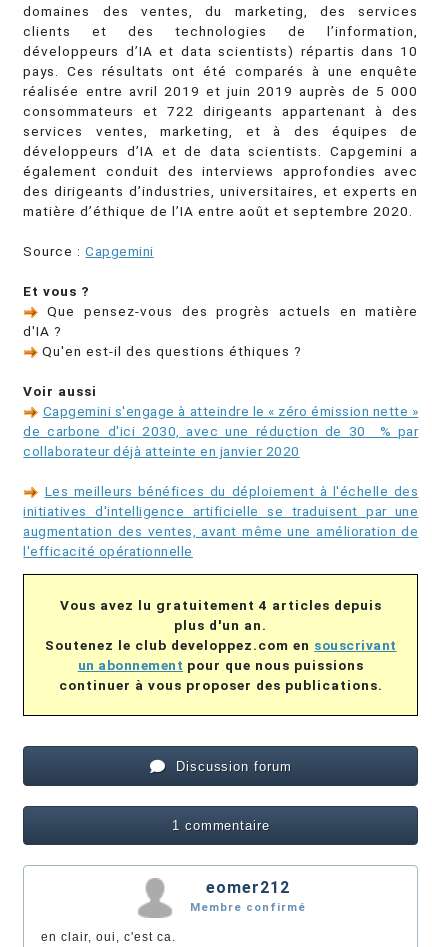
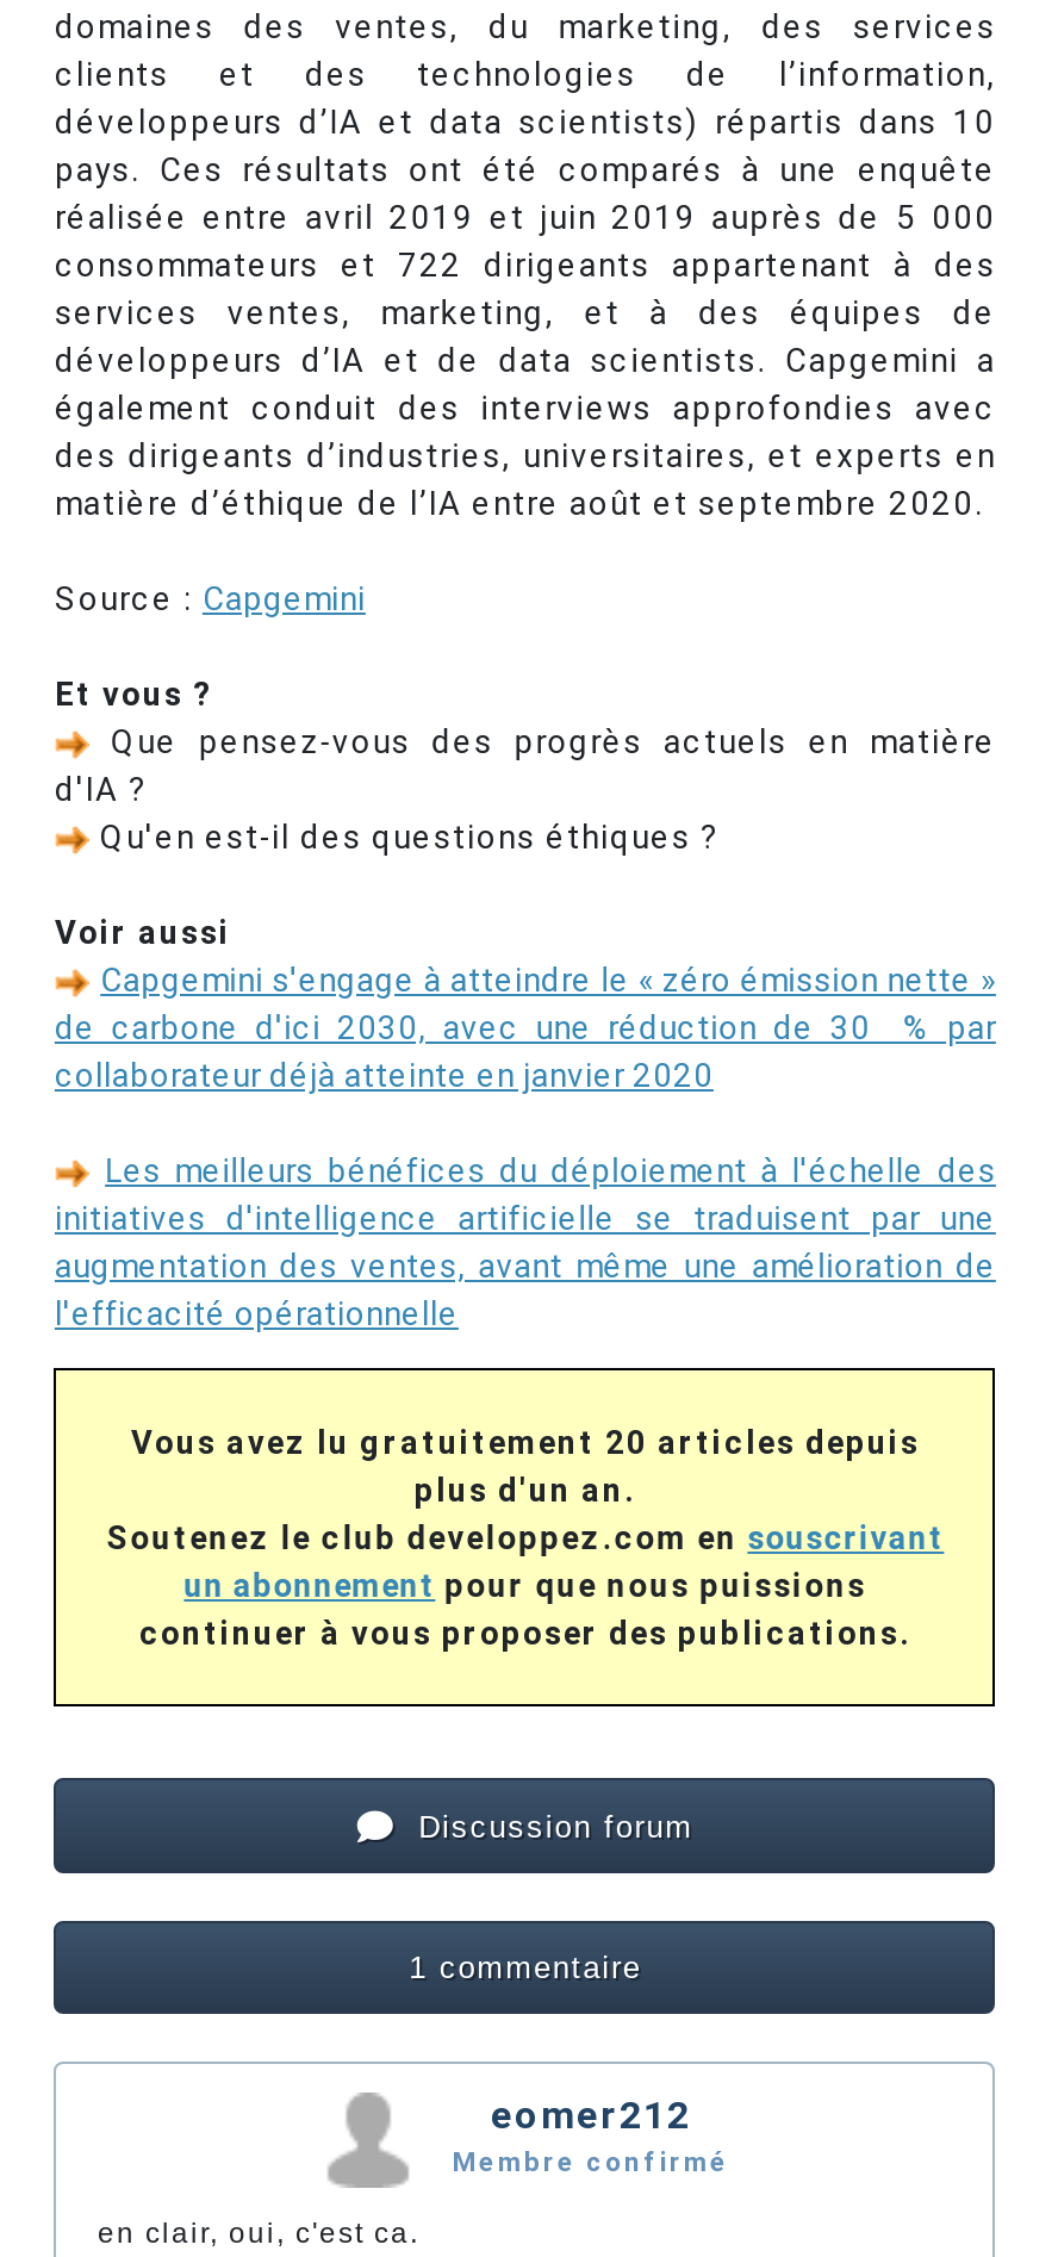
- Vous avez lu gratuitement 4 articles depuis
+ Vous avez lu gratuitement 20 articles depuis
